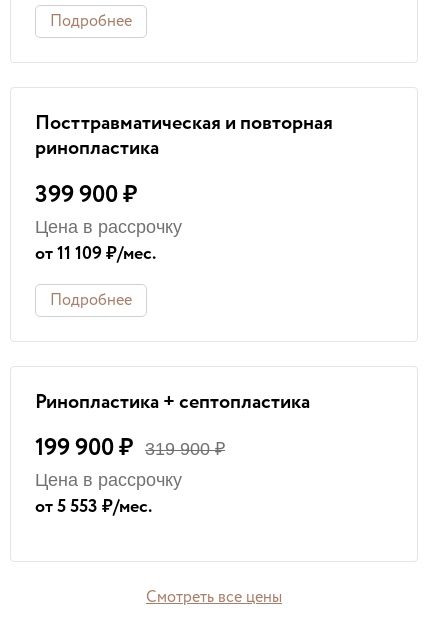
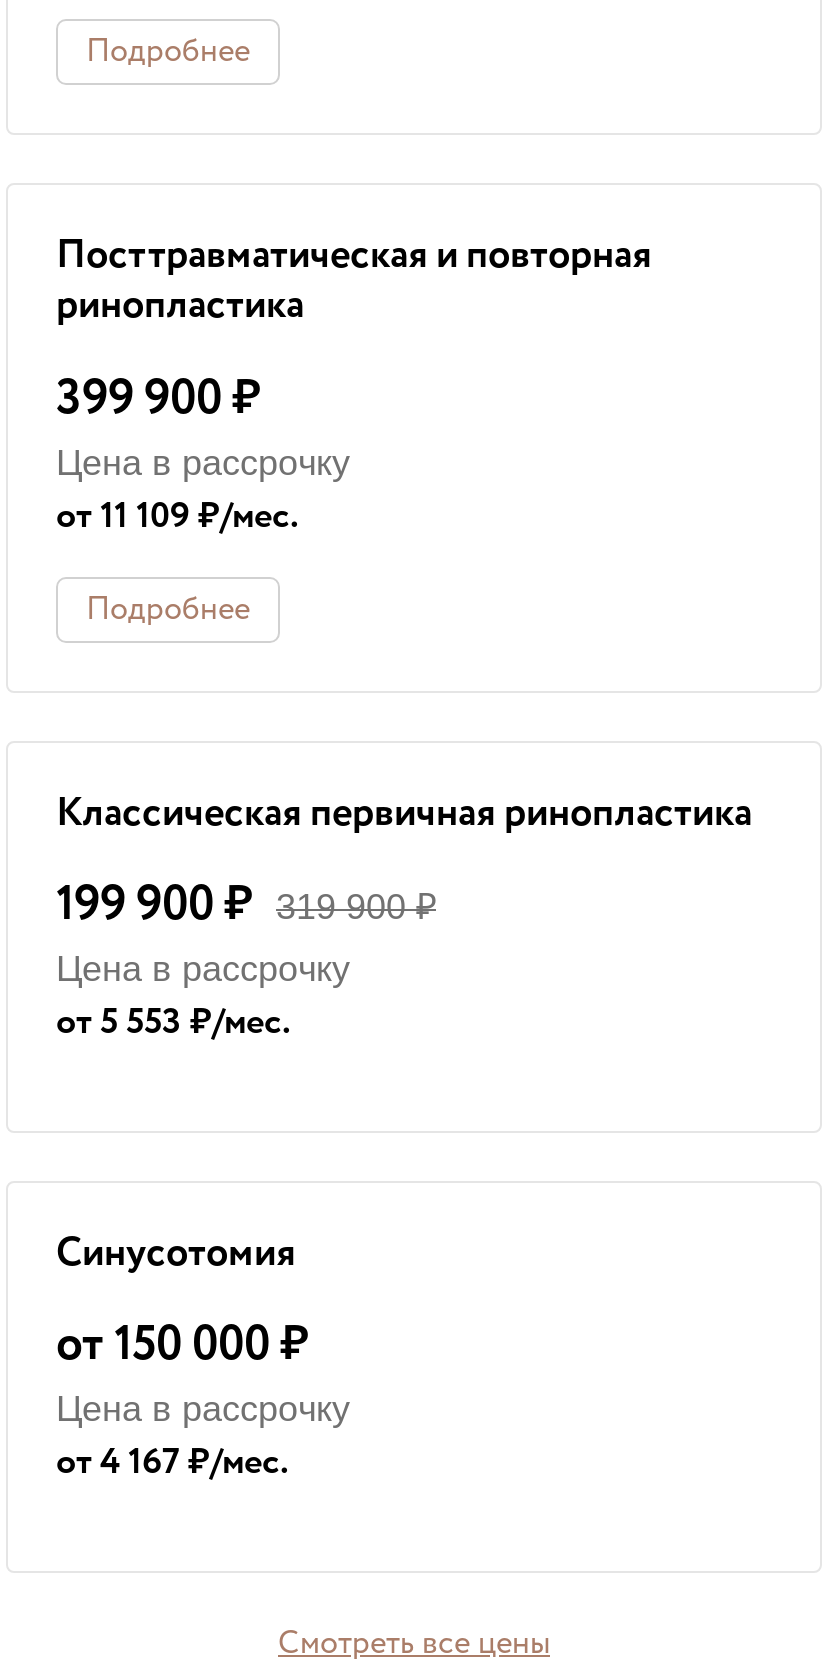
- Ринопластика + септопластика
+ Классическая первичная ринопластика

+ Синусотомия
+ от 150 000 ₽
+ Цена в рассрочку
+ от 4 167 ₽/мес.
